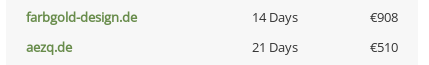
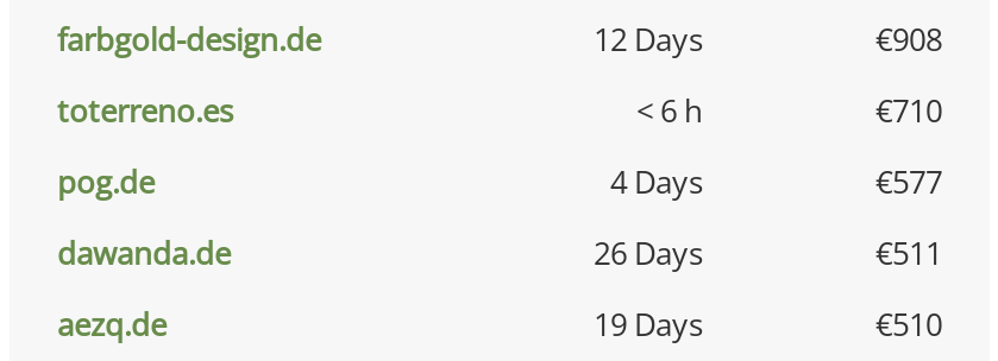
- 14 Days
+ 12 Days

+ toterreno.es
+ < 6 h
+ €710
+ pog.de
+ 4 Days
+ €577
+ dawanda.de
+ 26 Days
+ €511

- 21 Days
+ 19 Days
